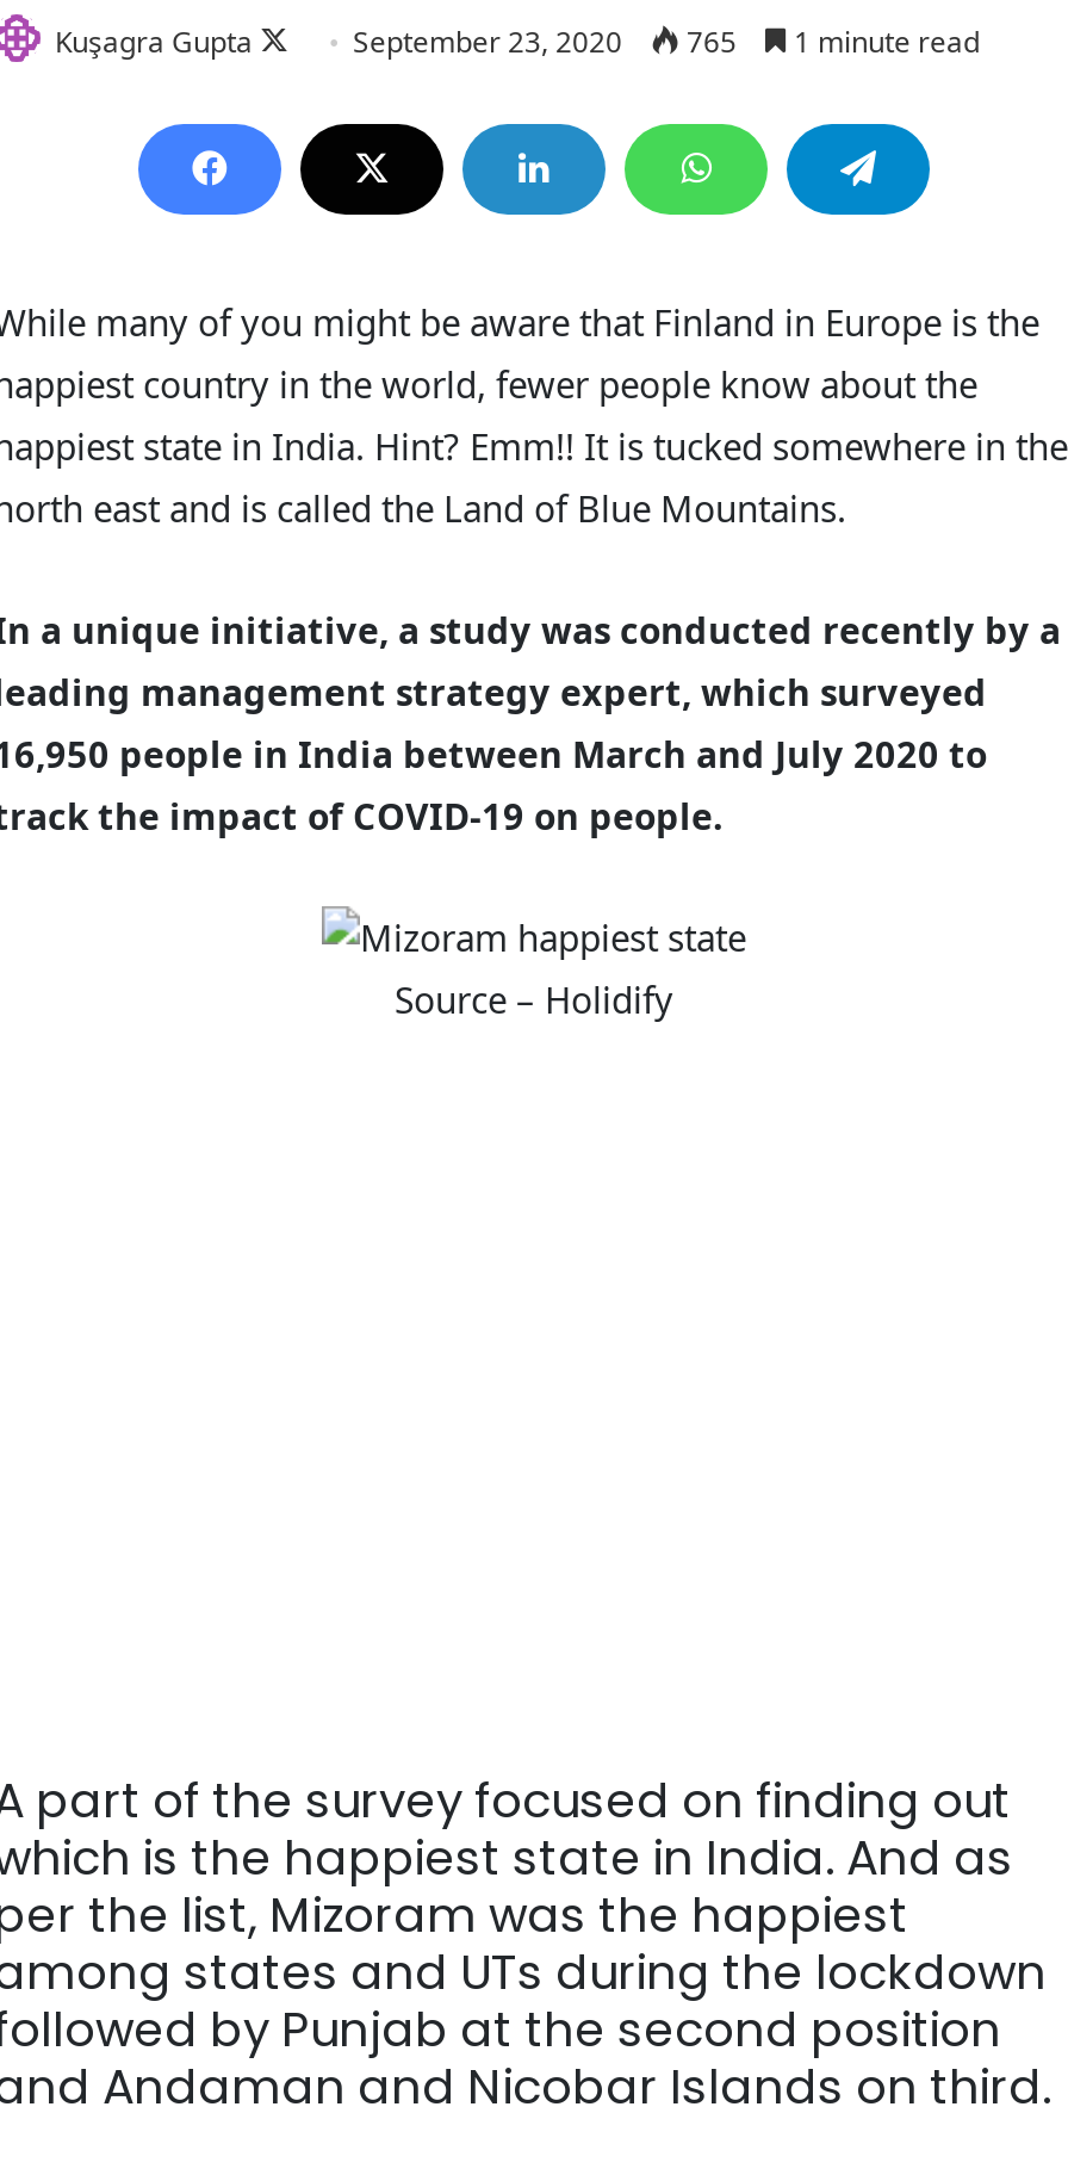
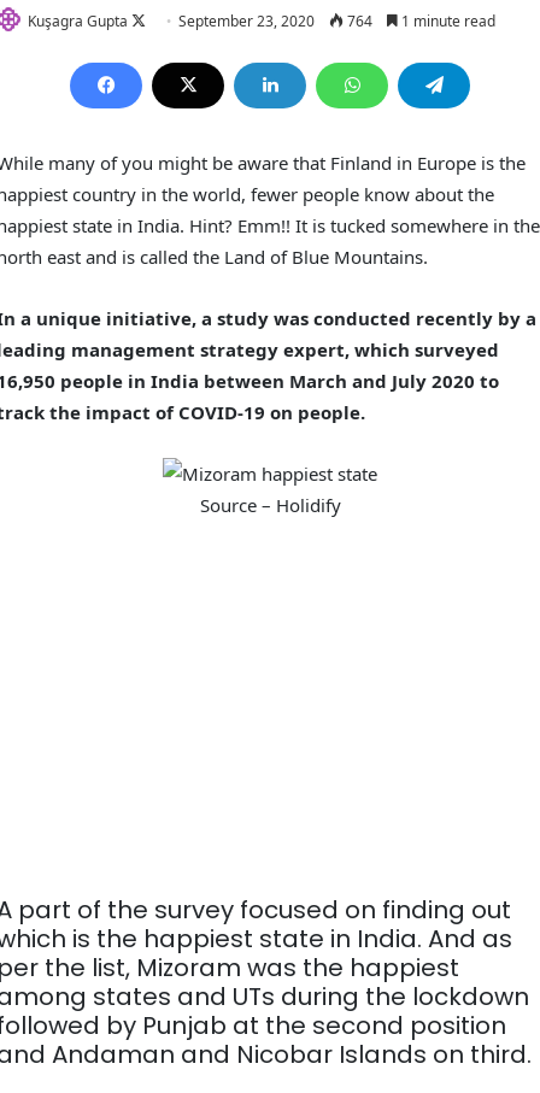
- 765
+ 764
